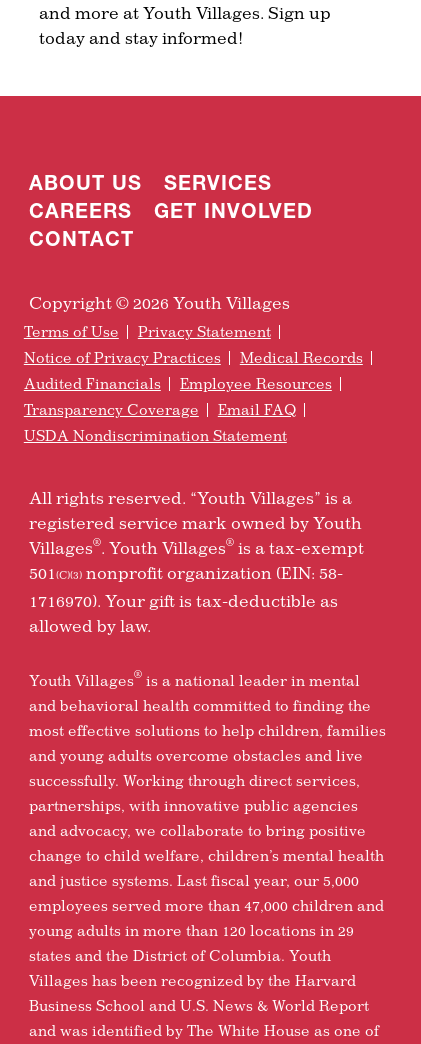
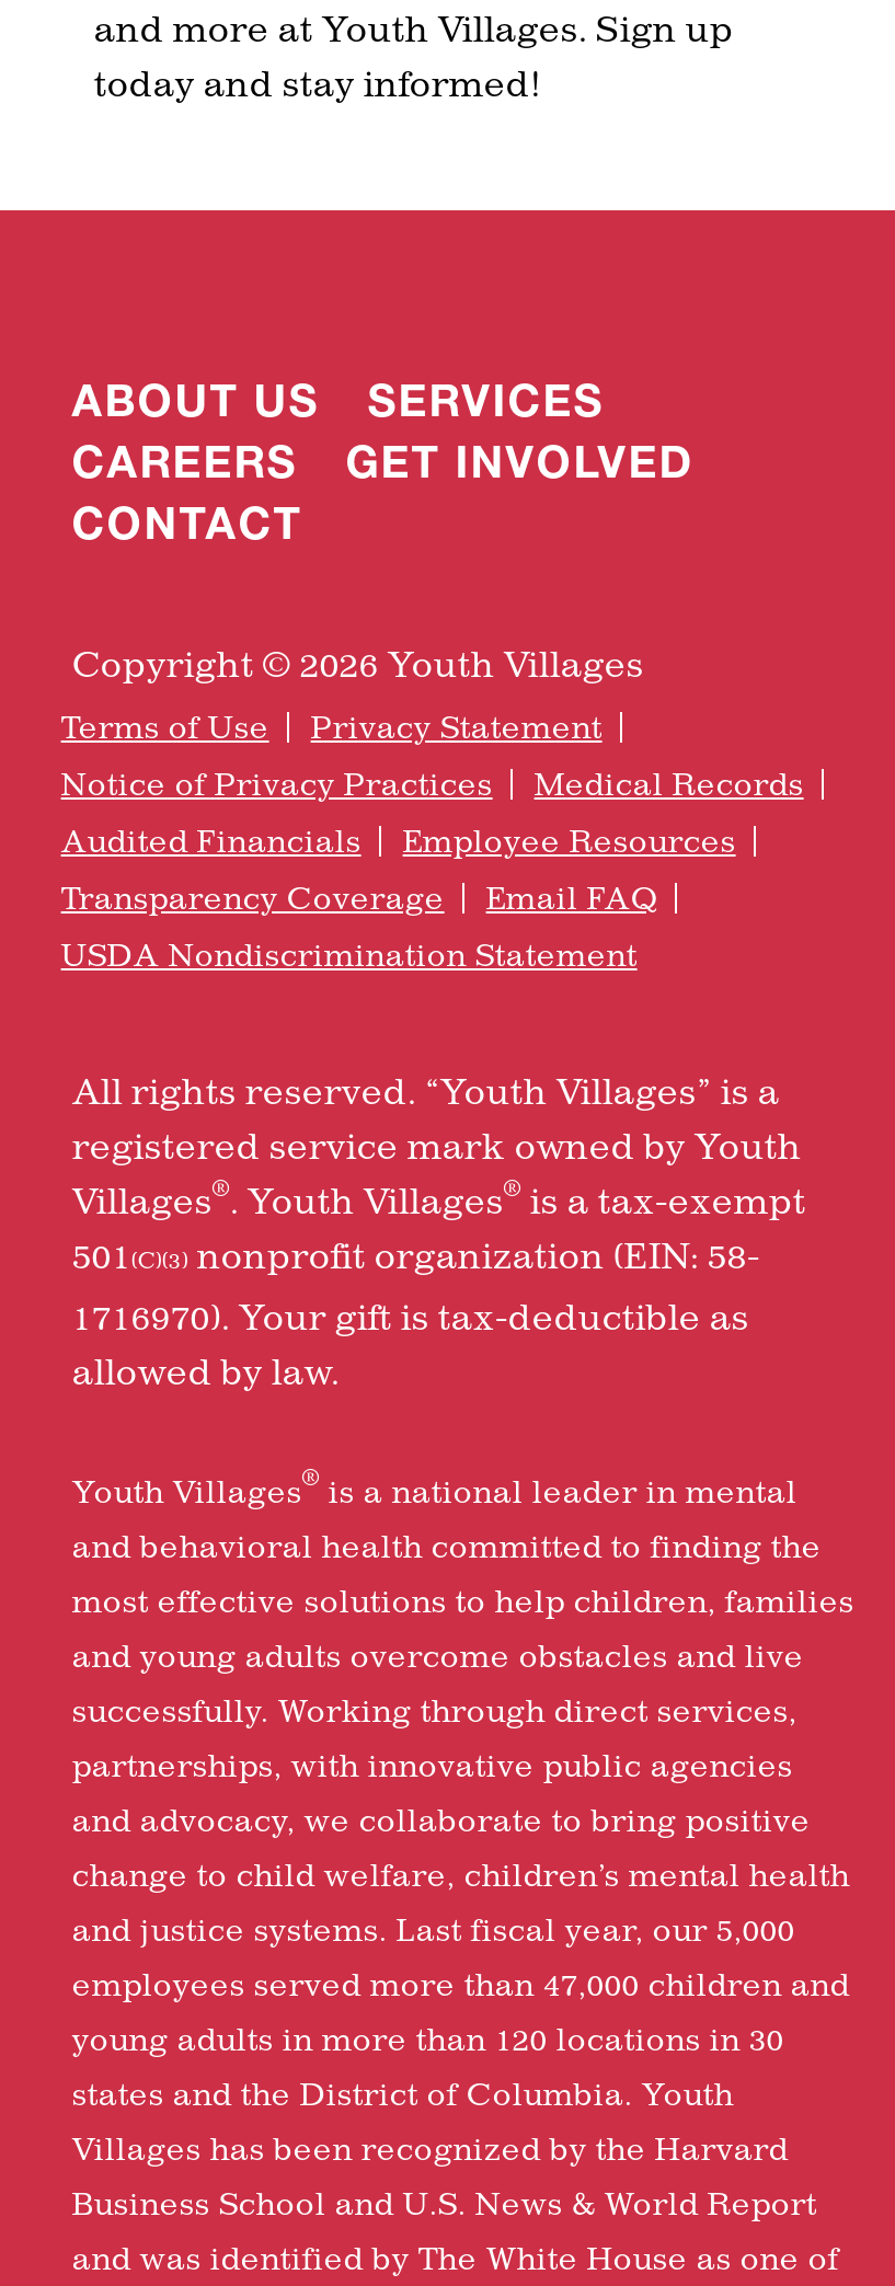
- young adults in more than 120 locations in 29
+ young adults in more than 120 locations in 30
